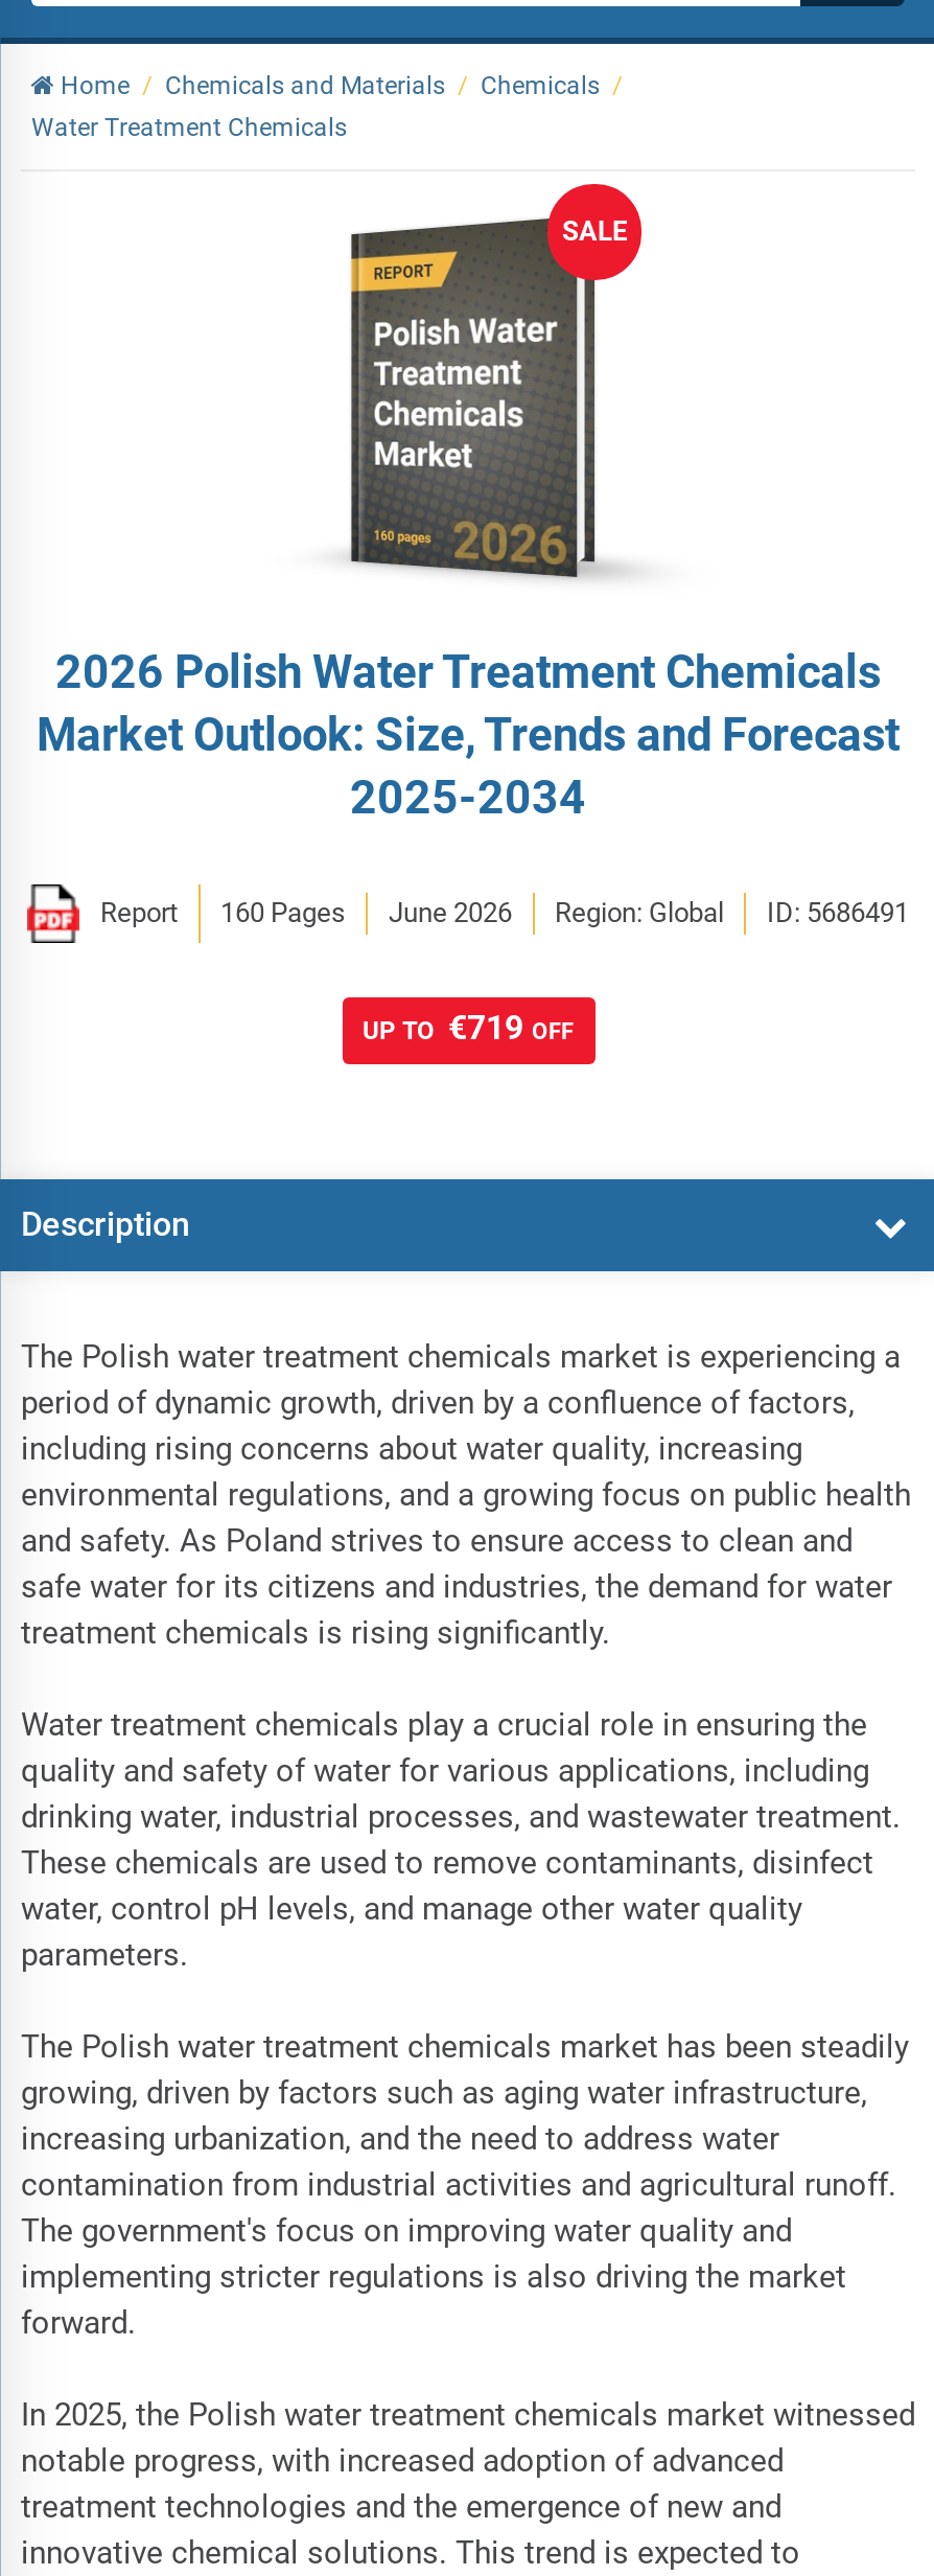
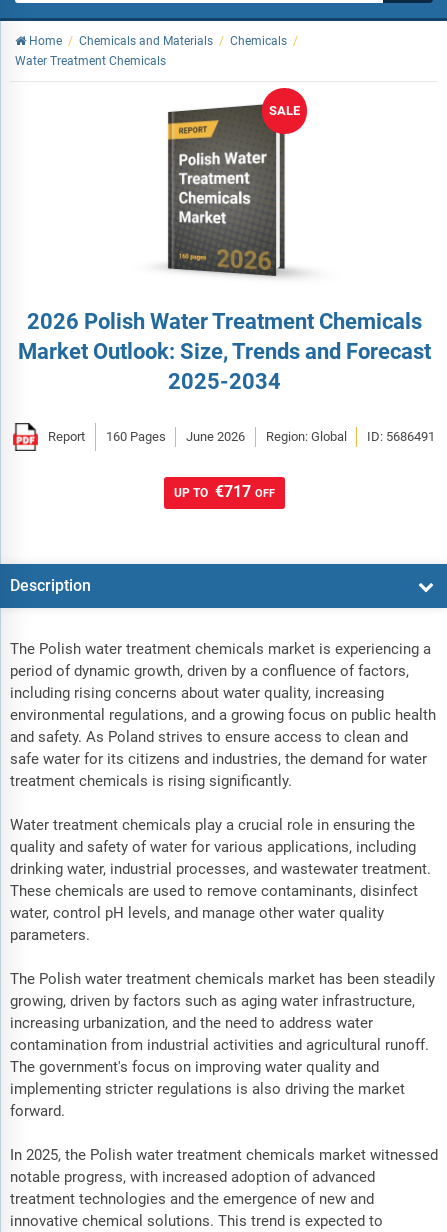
- UP TO €719 OFF
+ UP TO €717 OFF
